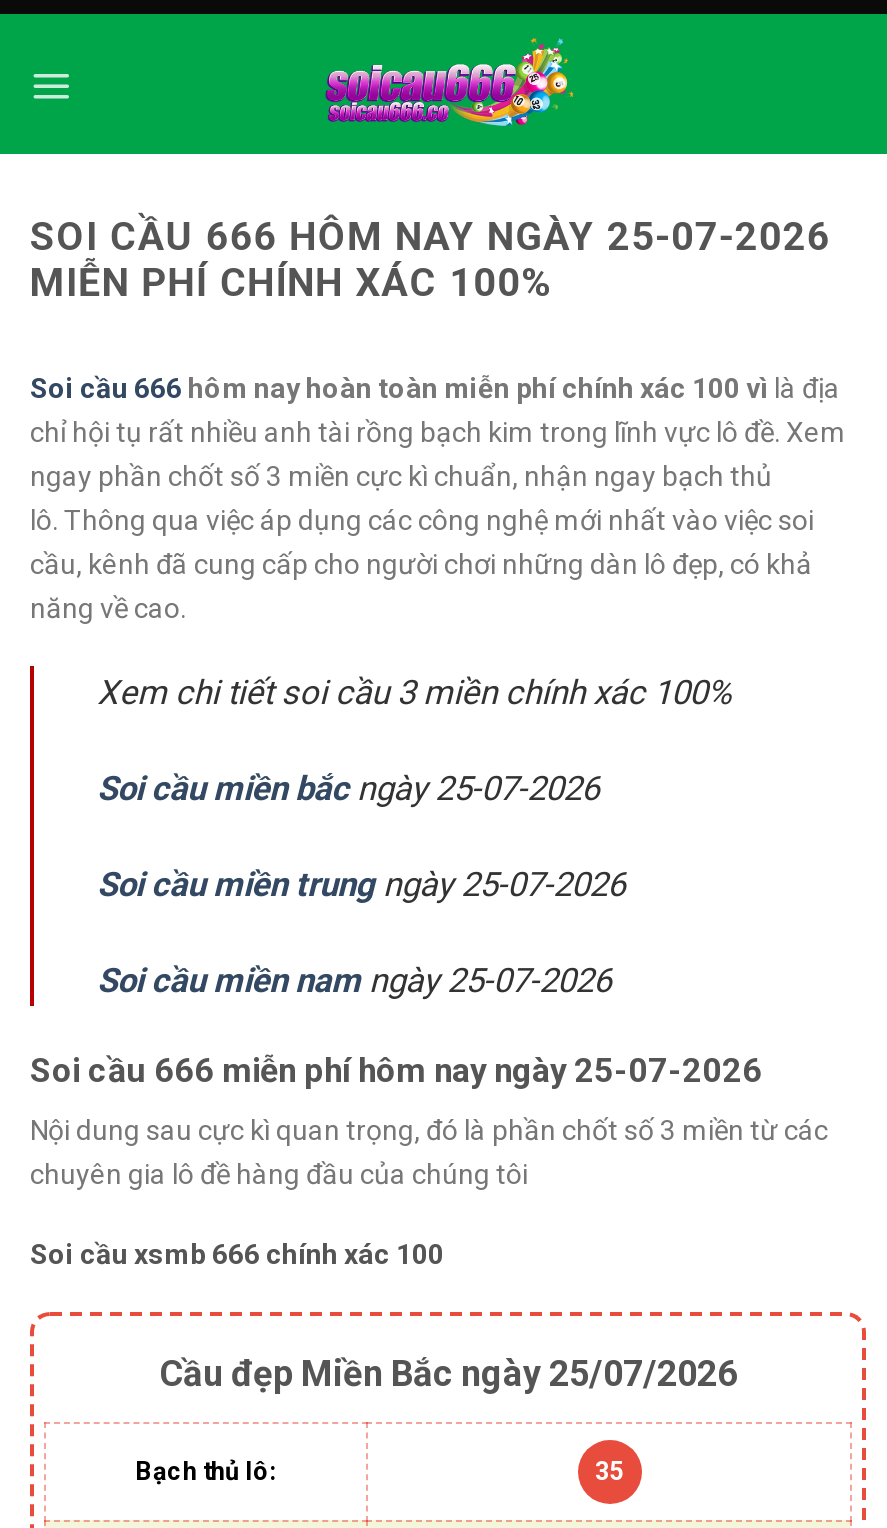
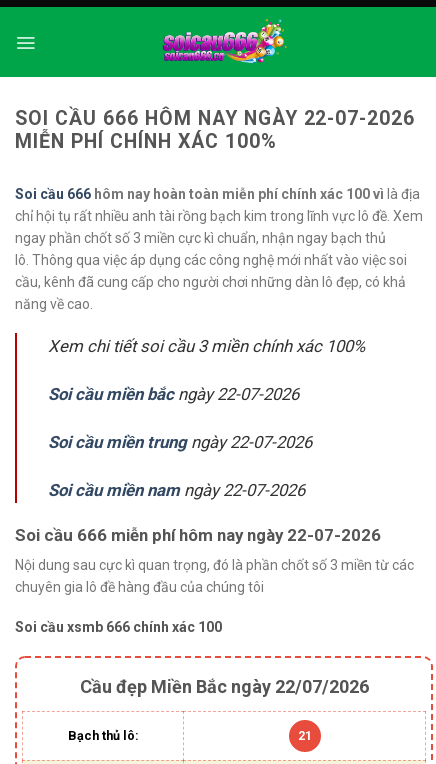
- SOI CẦU 666 HÔM NAY NGÀY 25-07-2026
+ SOI CẦU 666 HÔM NAY NGÀY 22-07-2026

- Soi cầu miền bắc ngày 25-07-2026
+ Soi cầu miền bắc ngày 22-07-2026

- Soi cầu miền trung ngày 25-07-2026
+ Soi cầu miền trung ngày 22-07-2026

- Soi cầu miền nam ngày 25-07-2026
+ Soi cầu miền nam ngày 22-07-2026

- Soi cầu 666 miễn phí hôm nay ngày 25-07-2026
+ Soi cầu 666 miễn phí hôm nay ngày 22-07-2026

- Cầu đẹp Miền Bắc ngày 25/07/2026
+ Cầu đẹp Miền Bắc ngày 22/07/2026

- 35
+ 21
